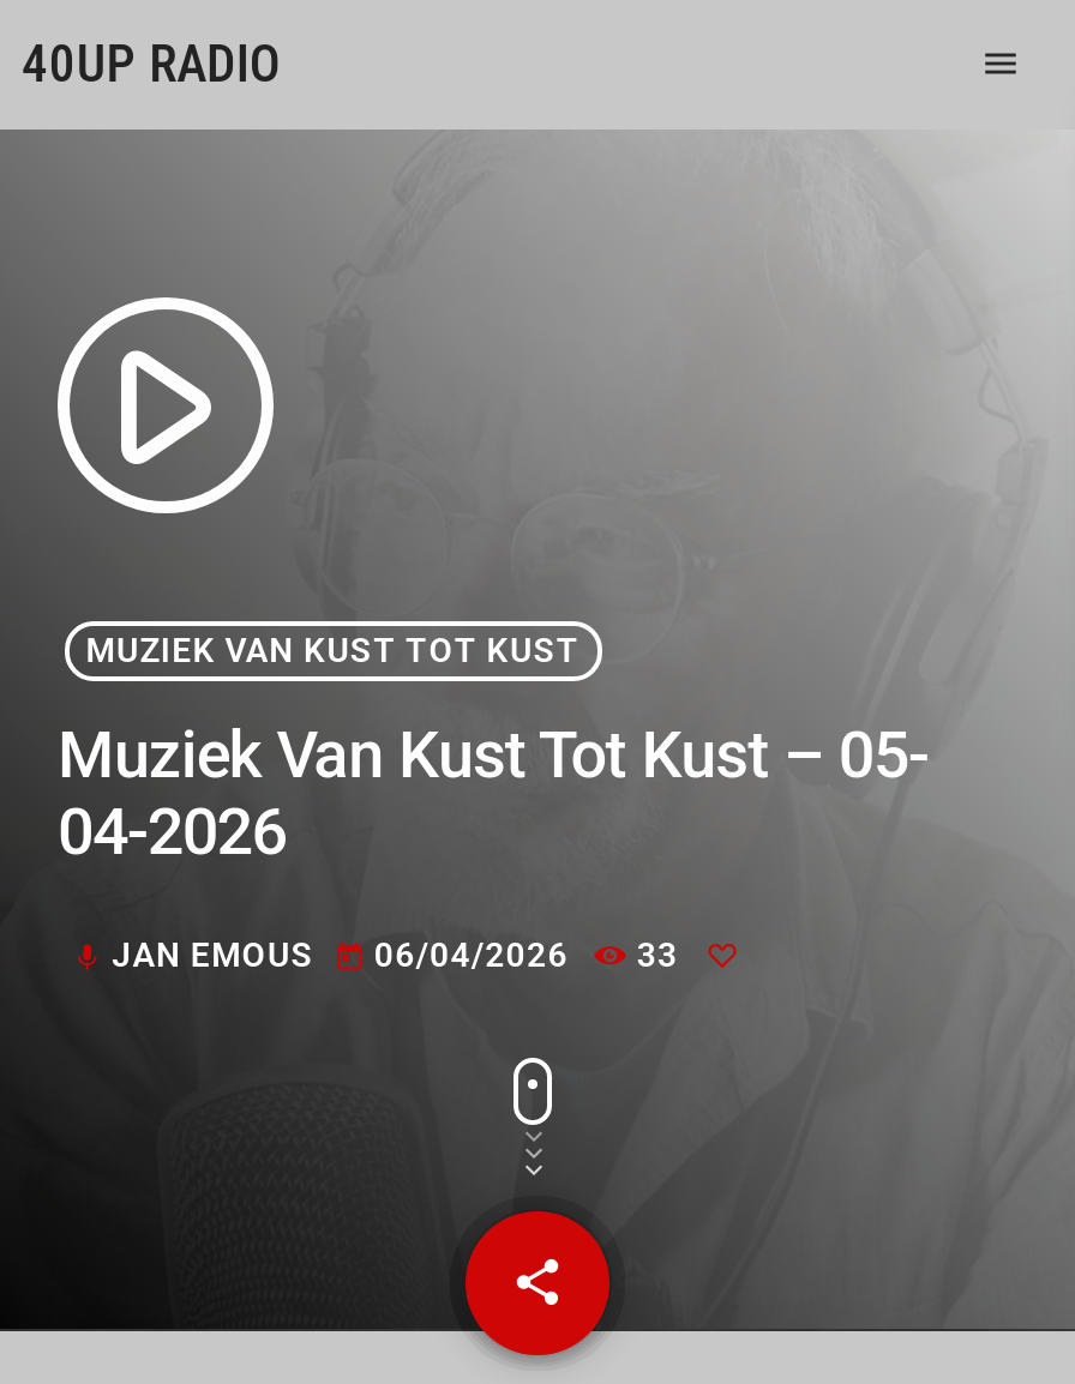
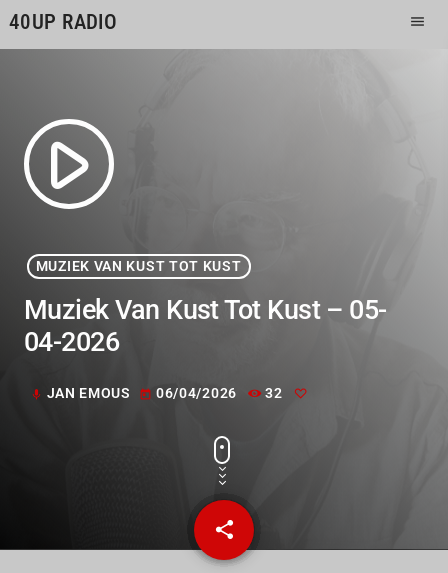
- 33
+ 32
